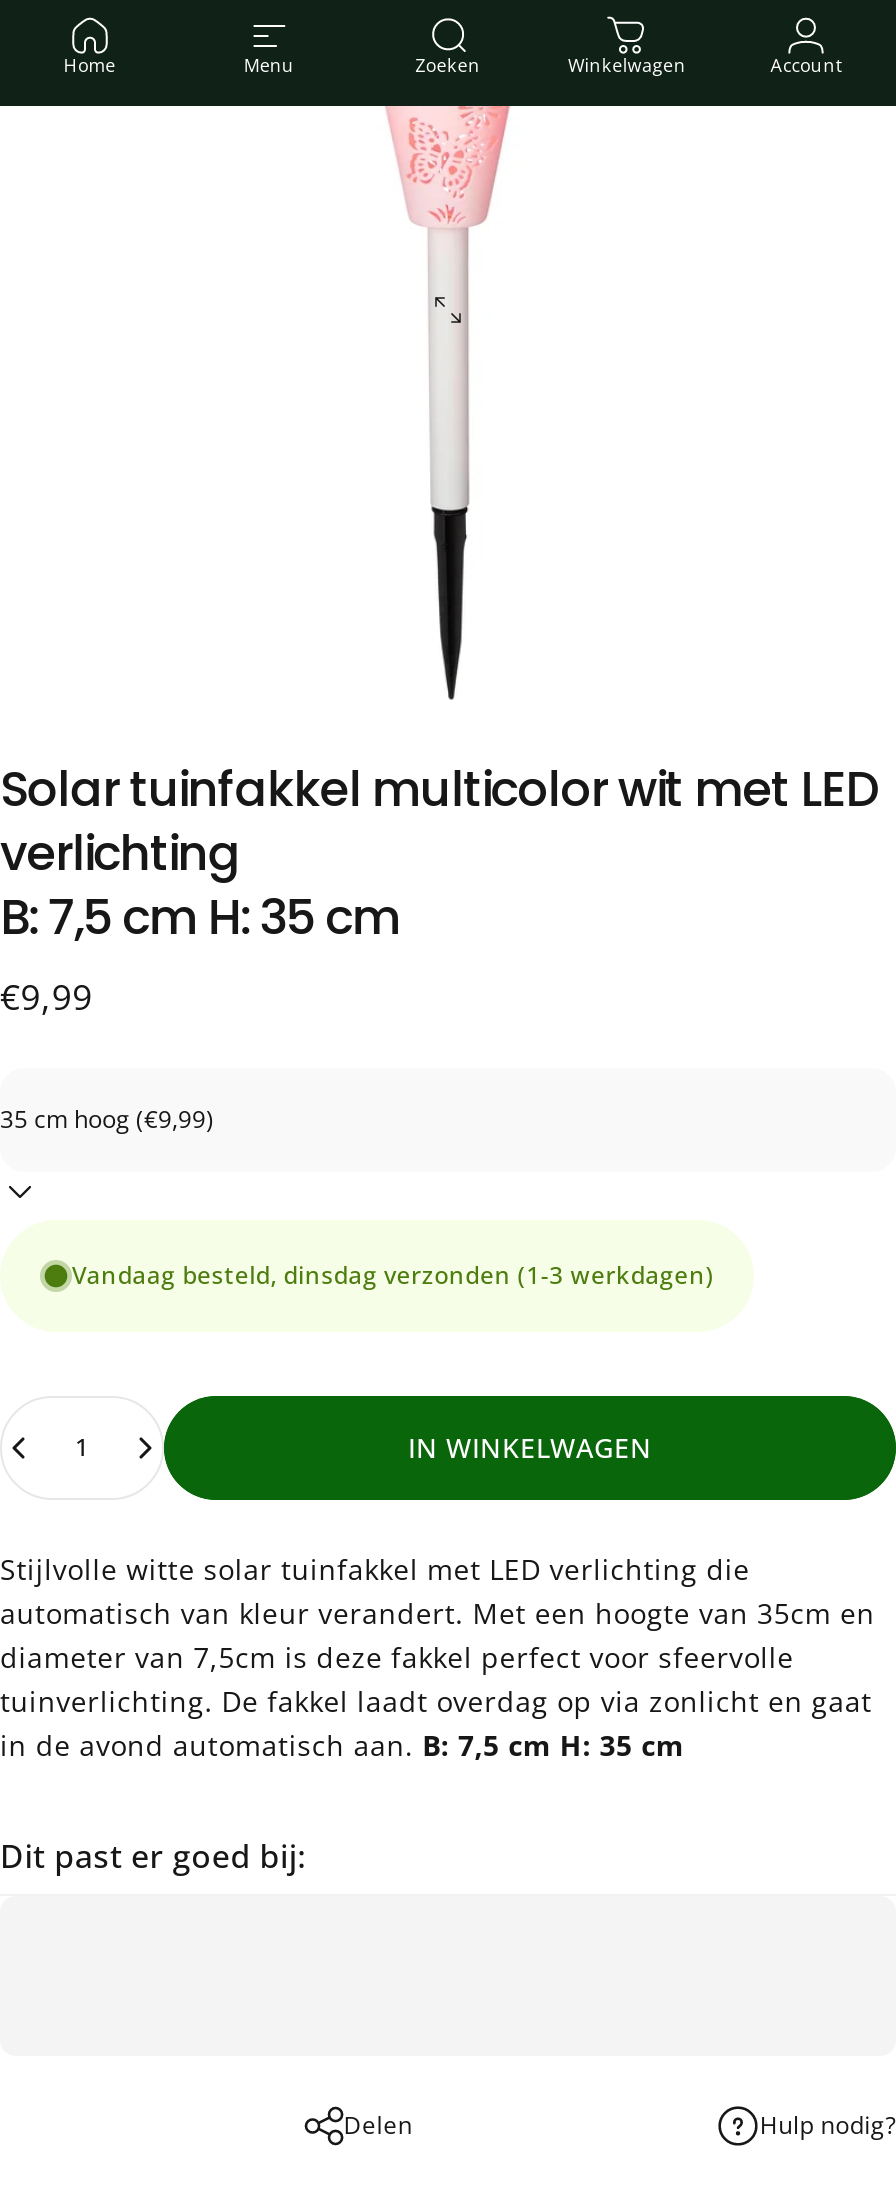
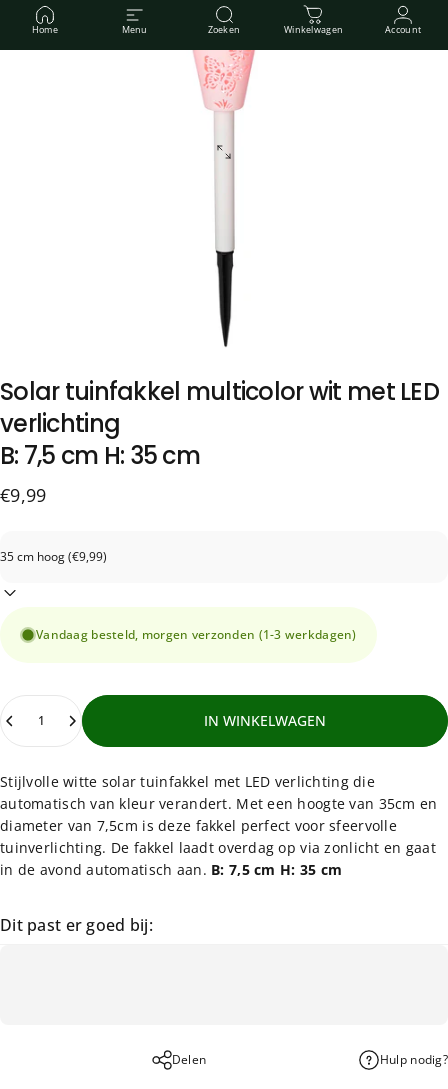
- Vandaag besteld, dinsdag verzonden (1-3 werkdagen)
+ Vandaag besteld, morgen verzonden (1-3 werkdagen)
